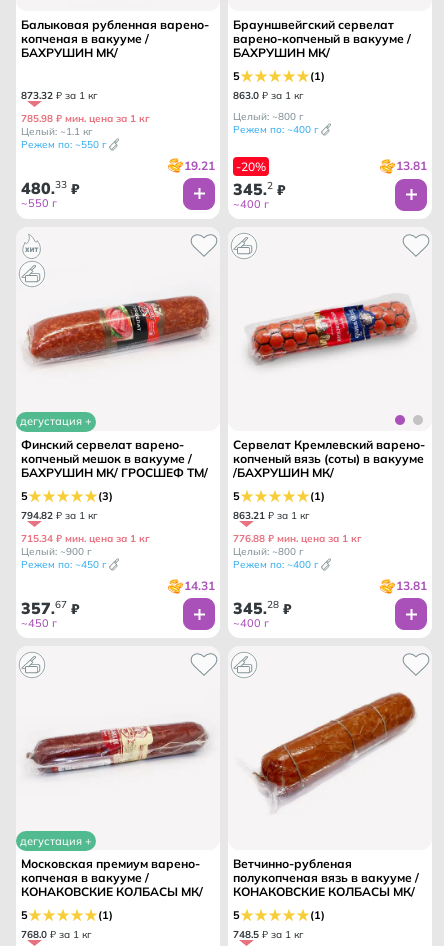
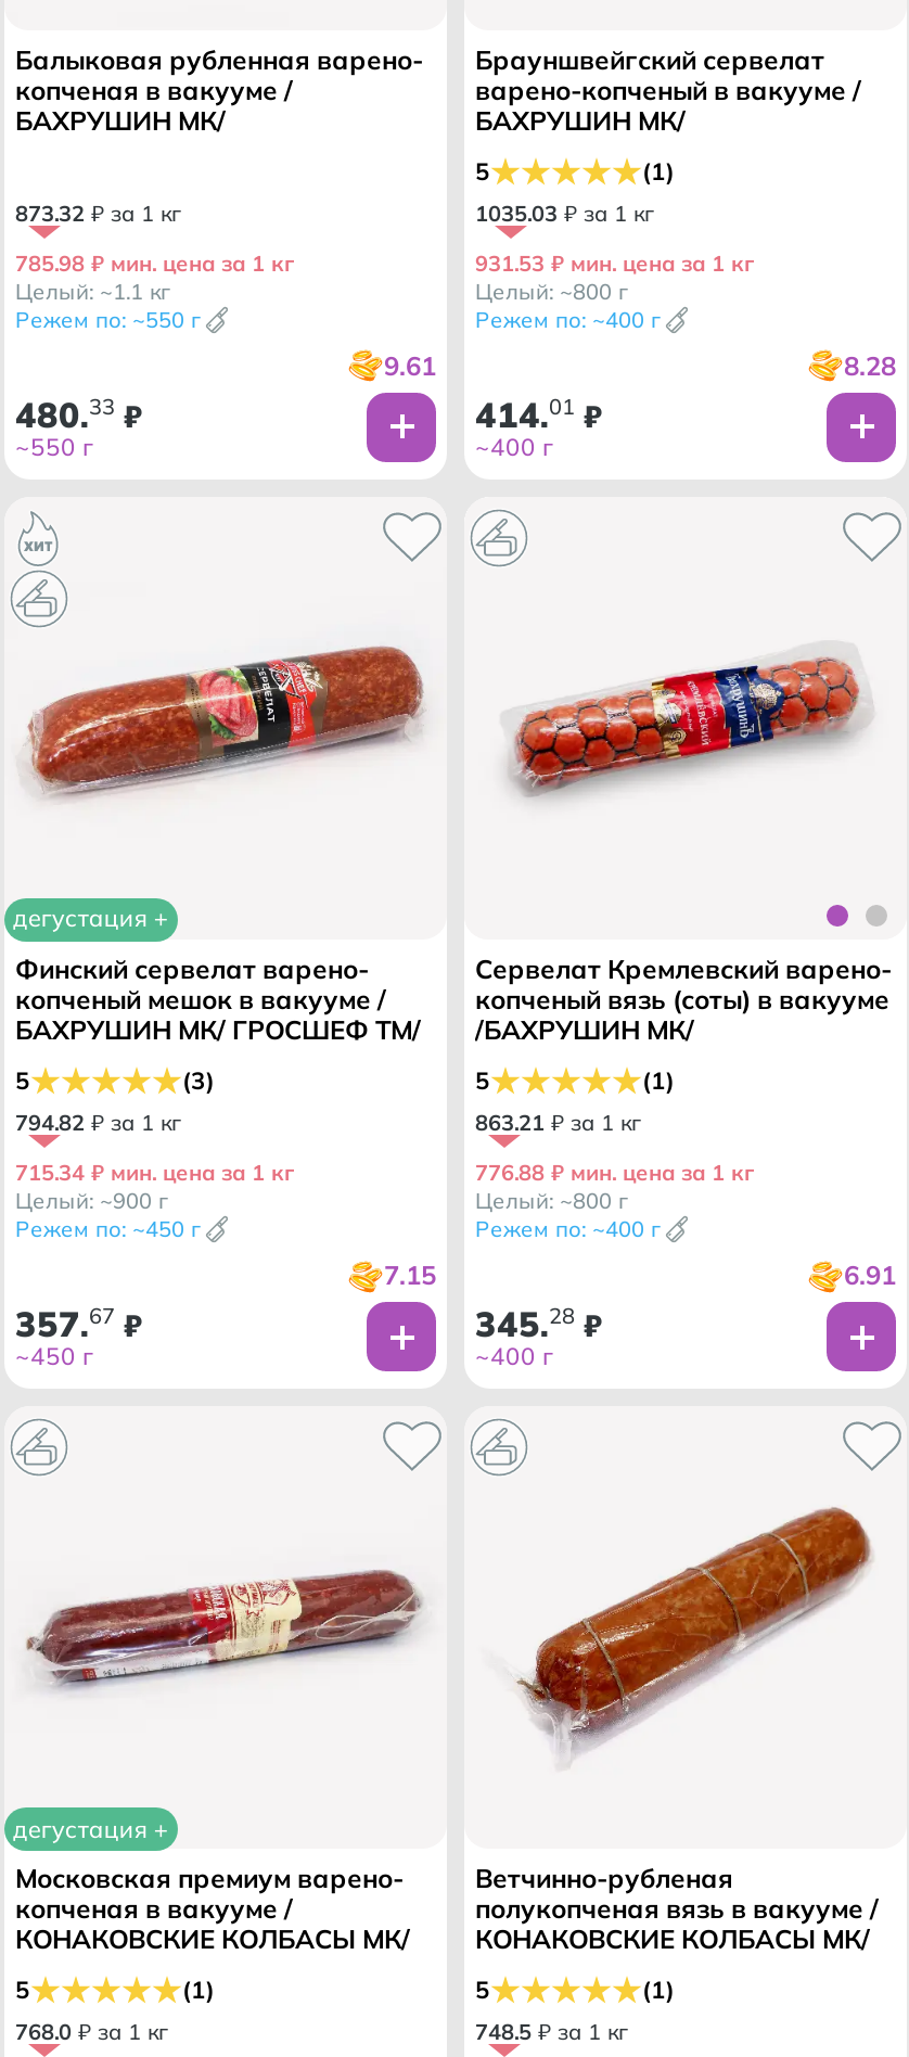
- 863 0 ₽ за 1 кг
+ 1035 03 ₽ за 1 кг
+ 931.53 ₽ мин. цена за 1 кг

- 19.21
+ 9.61

- -20%
- 13.81
- 345.2 ₽
+ 8.28
+ 414.01 ₽

- 14.31
+ 7.15

- 13.81
+ 6.91
